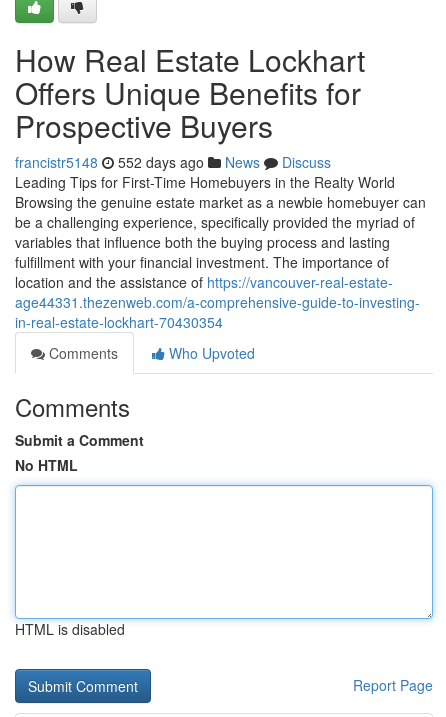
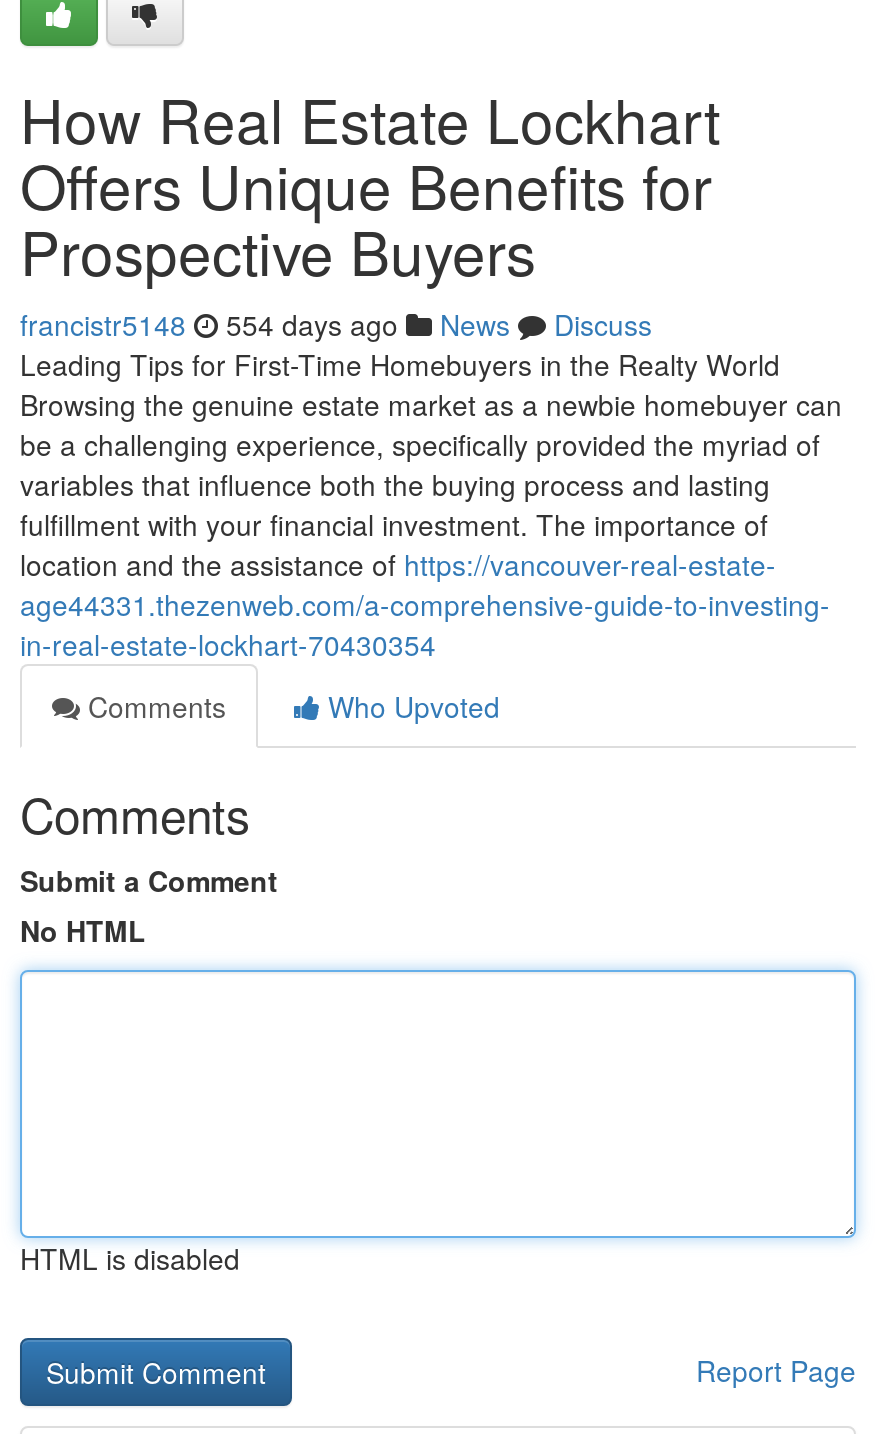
- francistr5148 552 days ago News Discuss
+ francistr5148 554 days ago News Discuss
